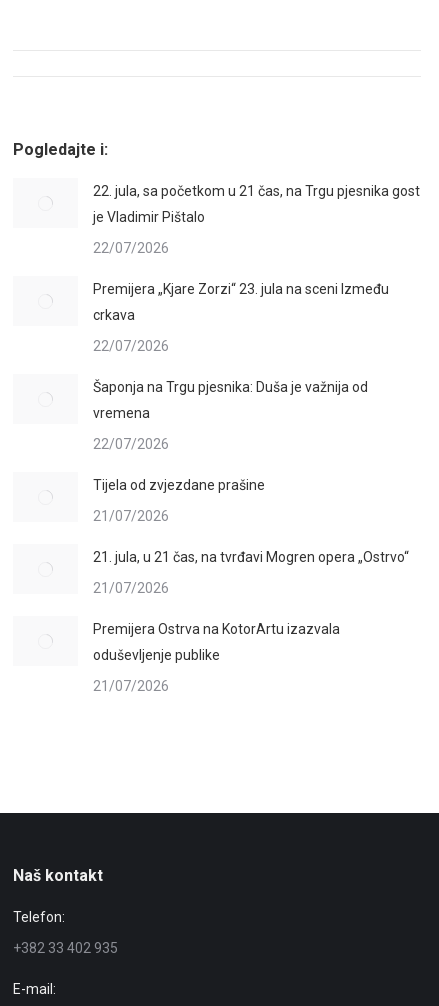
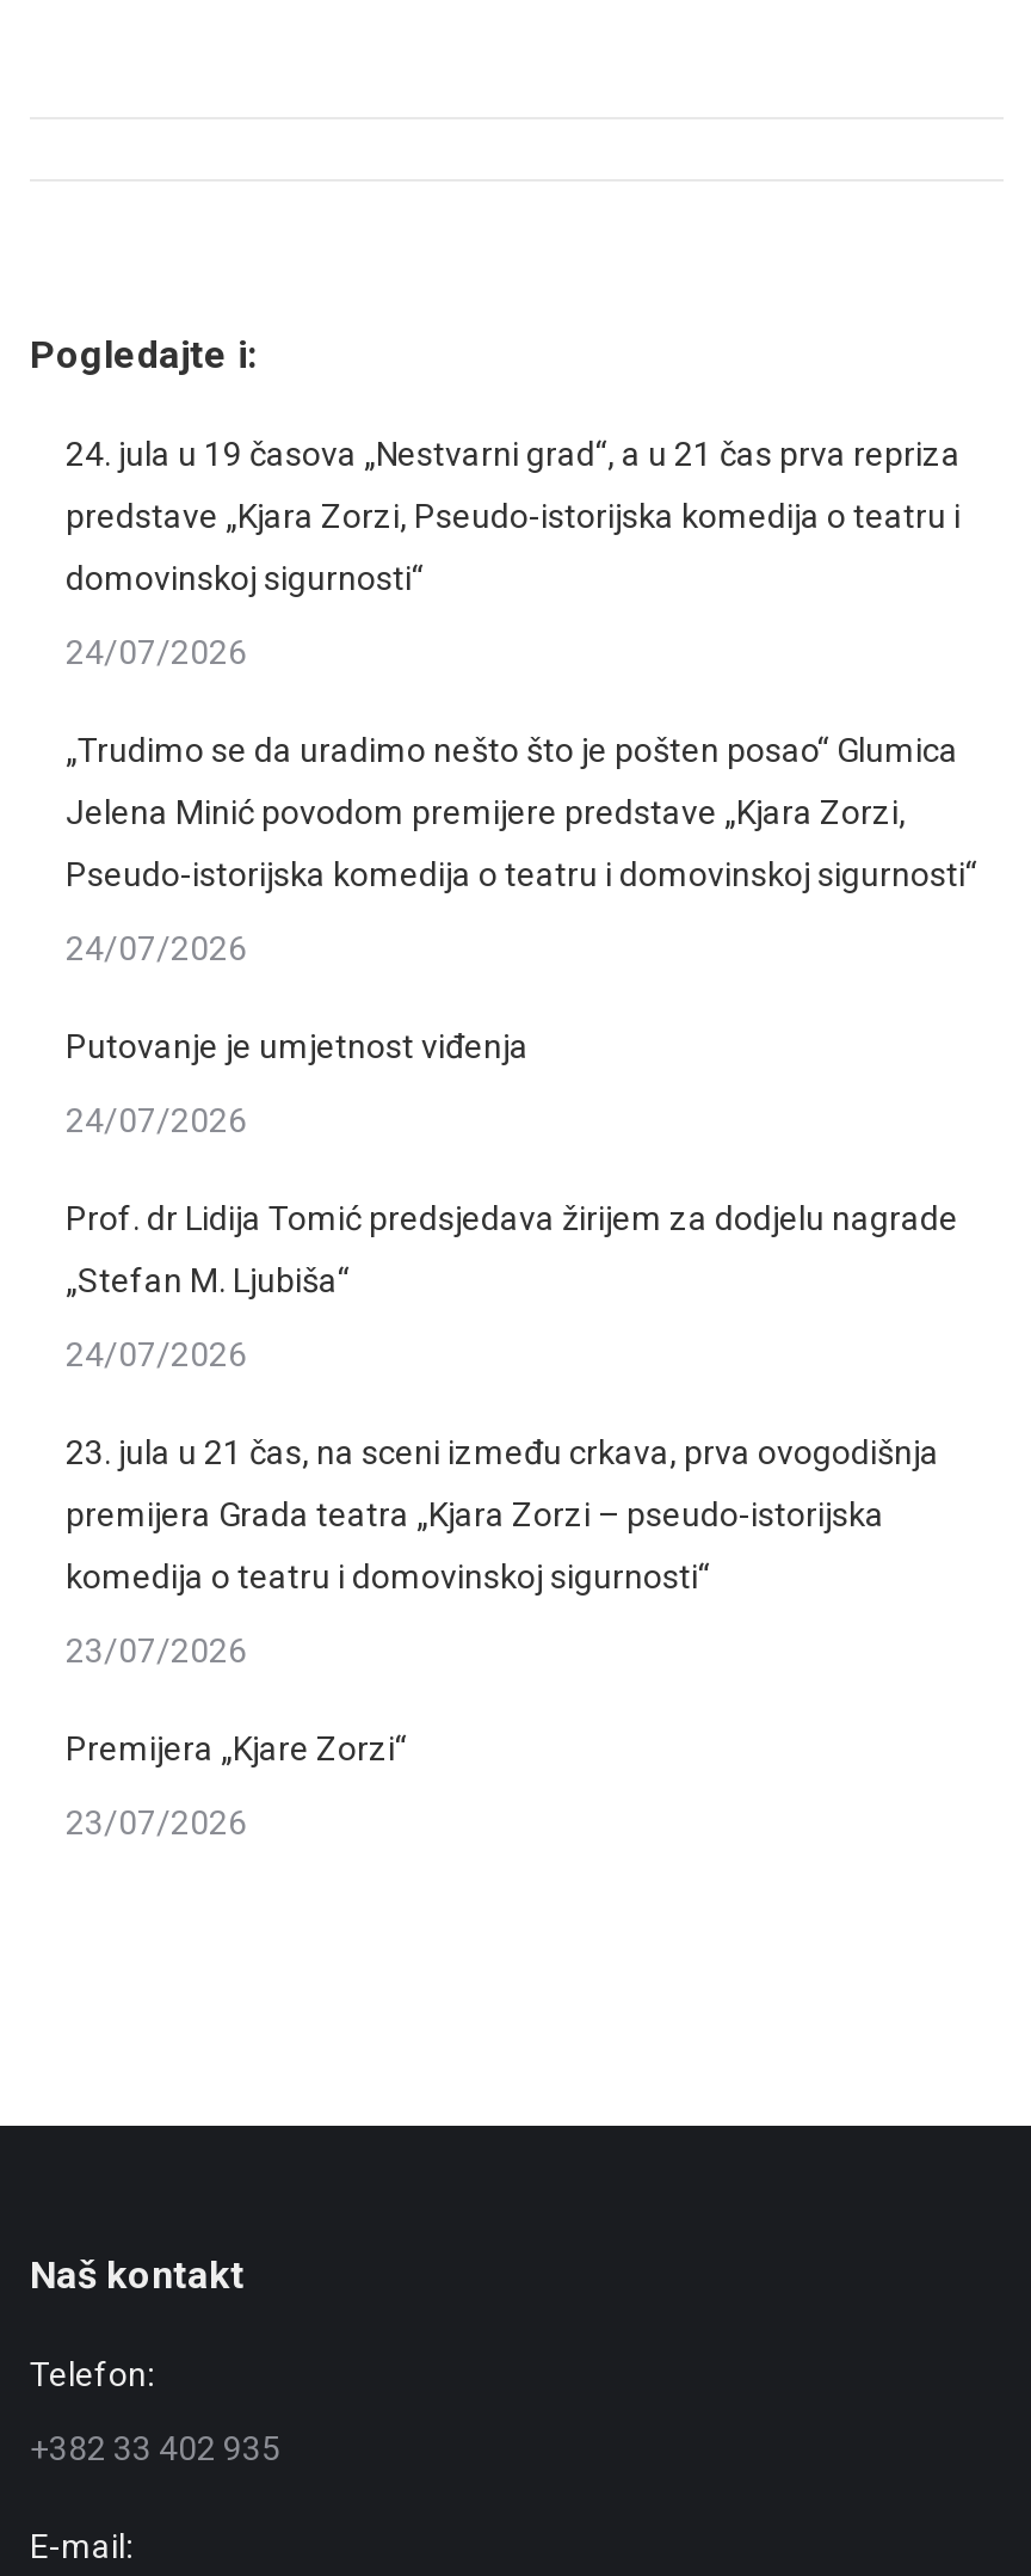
- 22. jula, sa početkom u 21 čas, na Trgu pjesnika gost
- je Vladimir Pištalo
- 22/07/2026
- Premijera „Kjare Zorzi“ 23. jula na sceni Između
- crkava
- 22/07/2026
- Šaponja na Trgu pjesnika: Duša je važnija od
- vremena
- 22/07/2026
- Tijela od zvjezdane prašine
- 21/07/2026
- 21. jula, u 21 čas, na tvrđavi Mogren opera „Ostrvo“
- 21/07/2026
- Premijera Ostrva na KotorArtu izazvala
- oduševljenje publike
- 21/07/2026
+ 24. jula u 19 časova „Nestvarni grad“, a u 21 čas prva repriza
+ predstave „Kjara Zorzi, Pseudo-istorijska komedija o teatru i
+ domovinskoj sigurnosti“
+ 24/07/2026
+ „Trudimo se da uradimo nešto što je pošten posao“ Glumica
+ Jelena Minić povodom premijere predstave „Kjara Zorzi,
+ Pseudo-istorijska komedija o teatru i domovinskoj sigurnosti“
+ 24/07/2026
+ Putovanje je umjetnost viđenja
+ 24/07/2026
+ Prof. dr Lidija Tomić predsjedava žirijem za dodjelu nagrade
+ „Stefan M. Ljubiša“
+ 24/07/2026
+ 23. jula u 21 čas, na sceni između crkava, prva ovogodišnja
+ premijera Grada teatra „Kjara Zorzi – pseudo-istorijska
+ komedija o teatru i domovinskoj sigurnosti“
+ 23/07/2026
+ Premijera „Kjare Zorzi“
+ 23/07/2026
